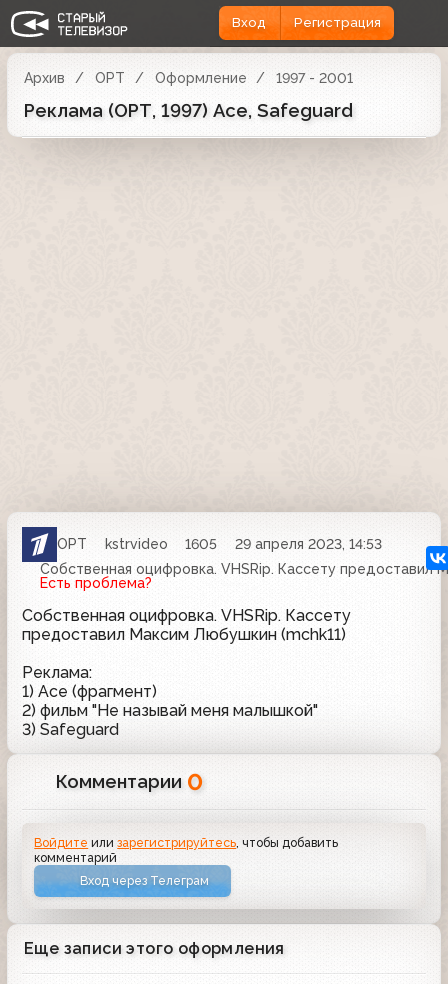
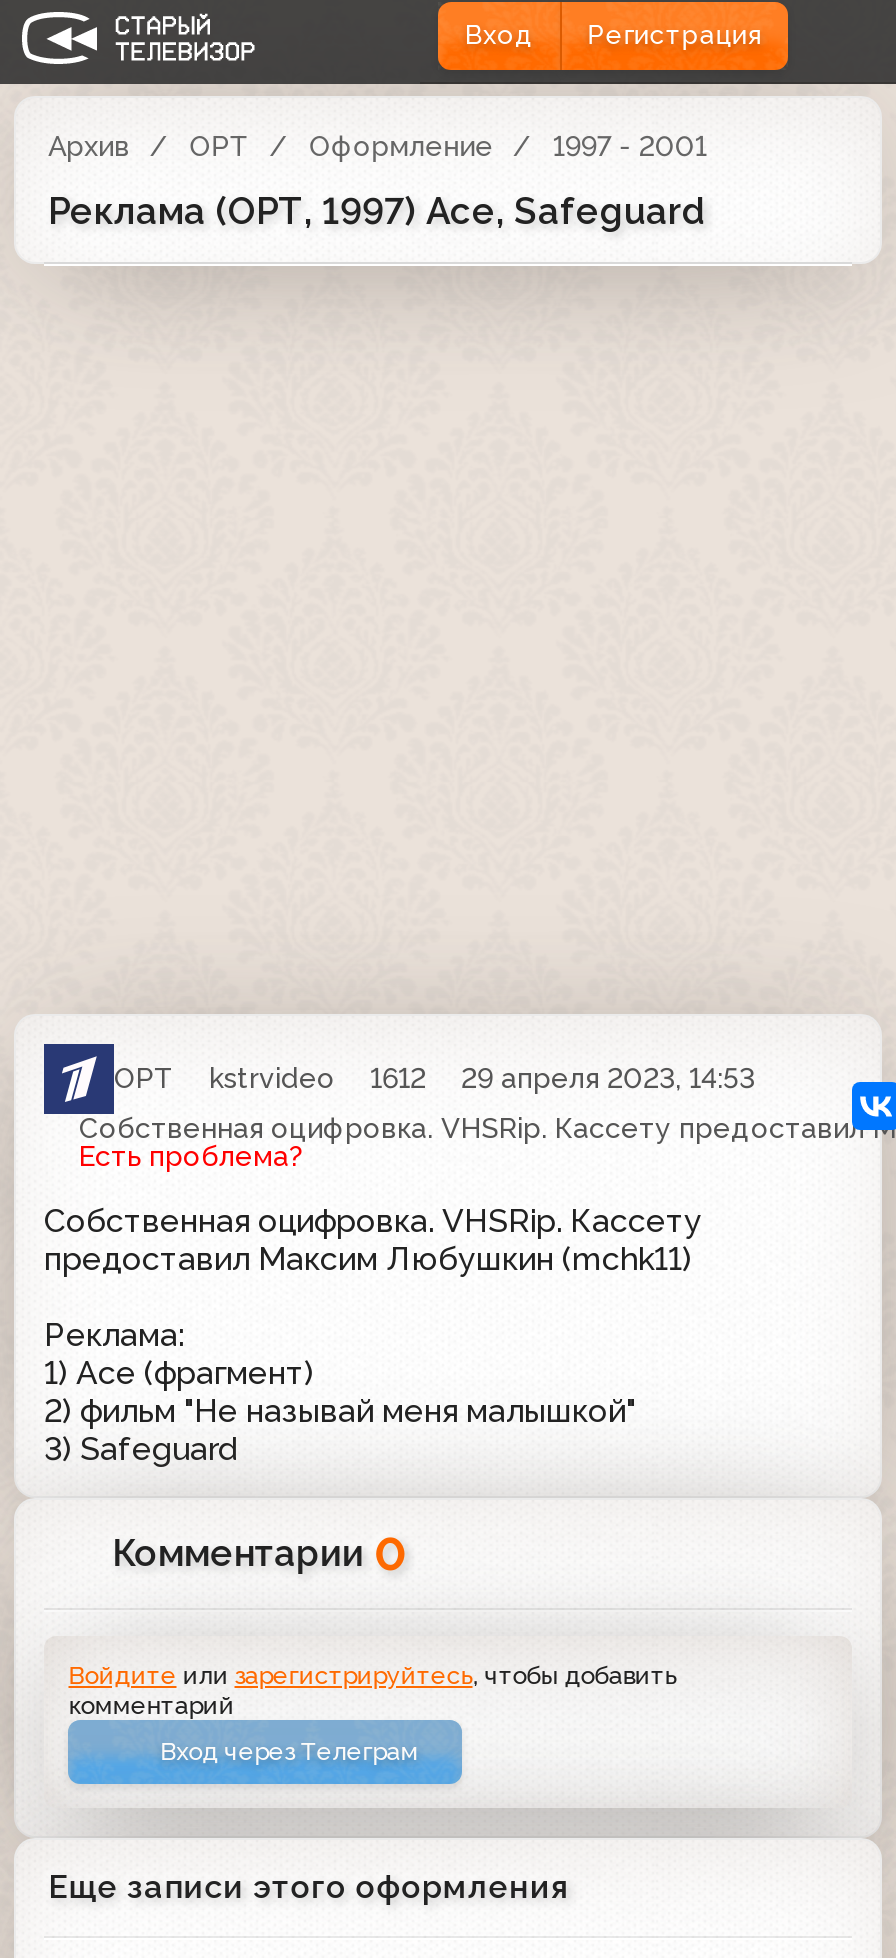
- ОРТ kstrvideo 1605 29 апреля 2023, 14:53
+ ОРТ kstrvideo 1612 29 апреля 2023, 14:53
